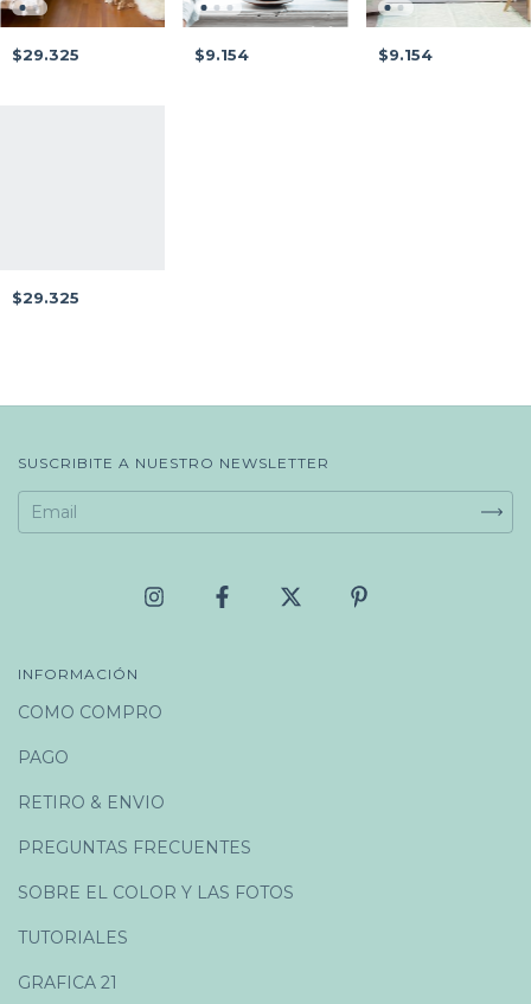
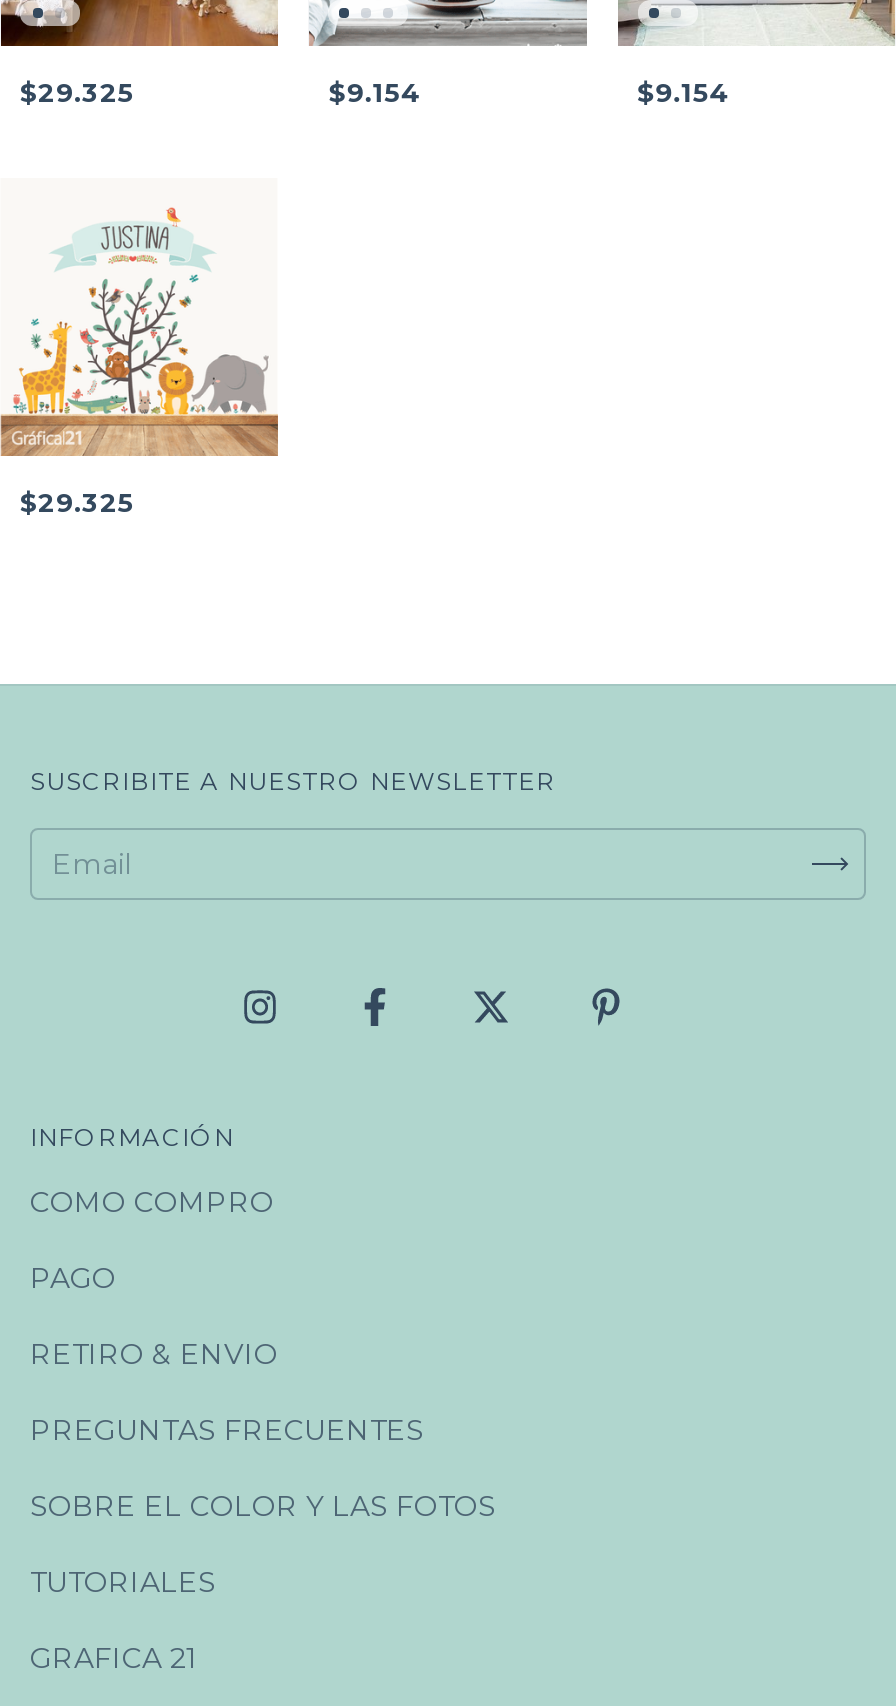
+ [image]
